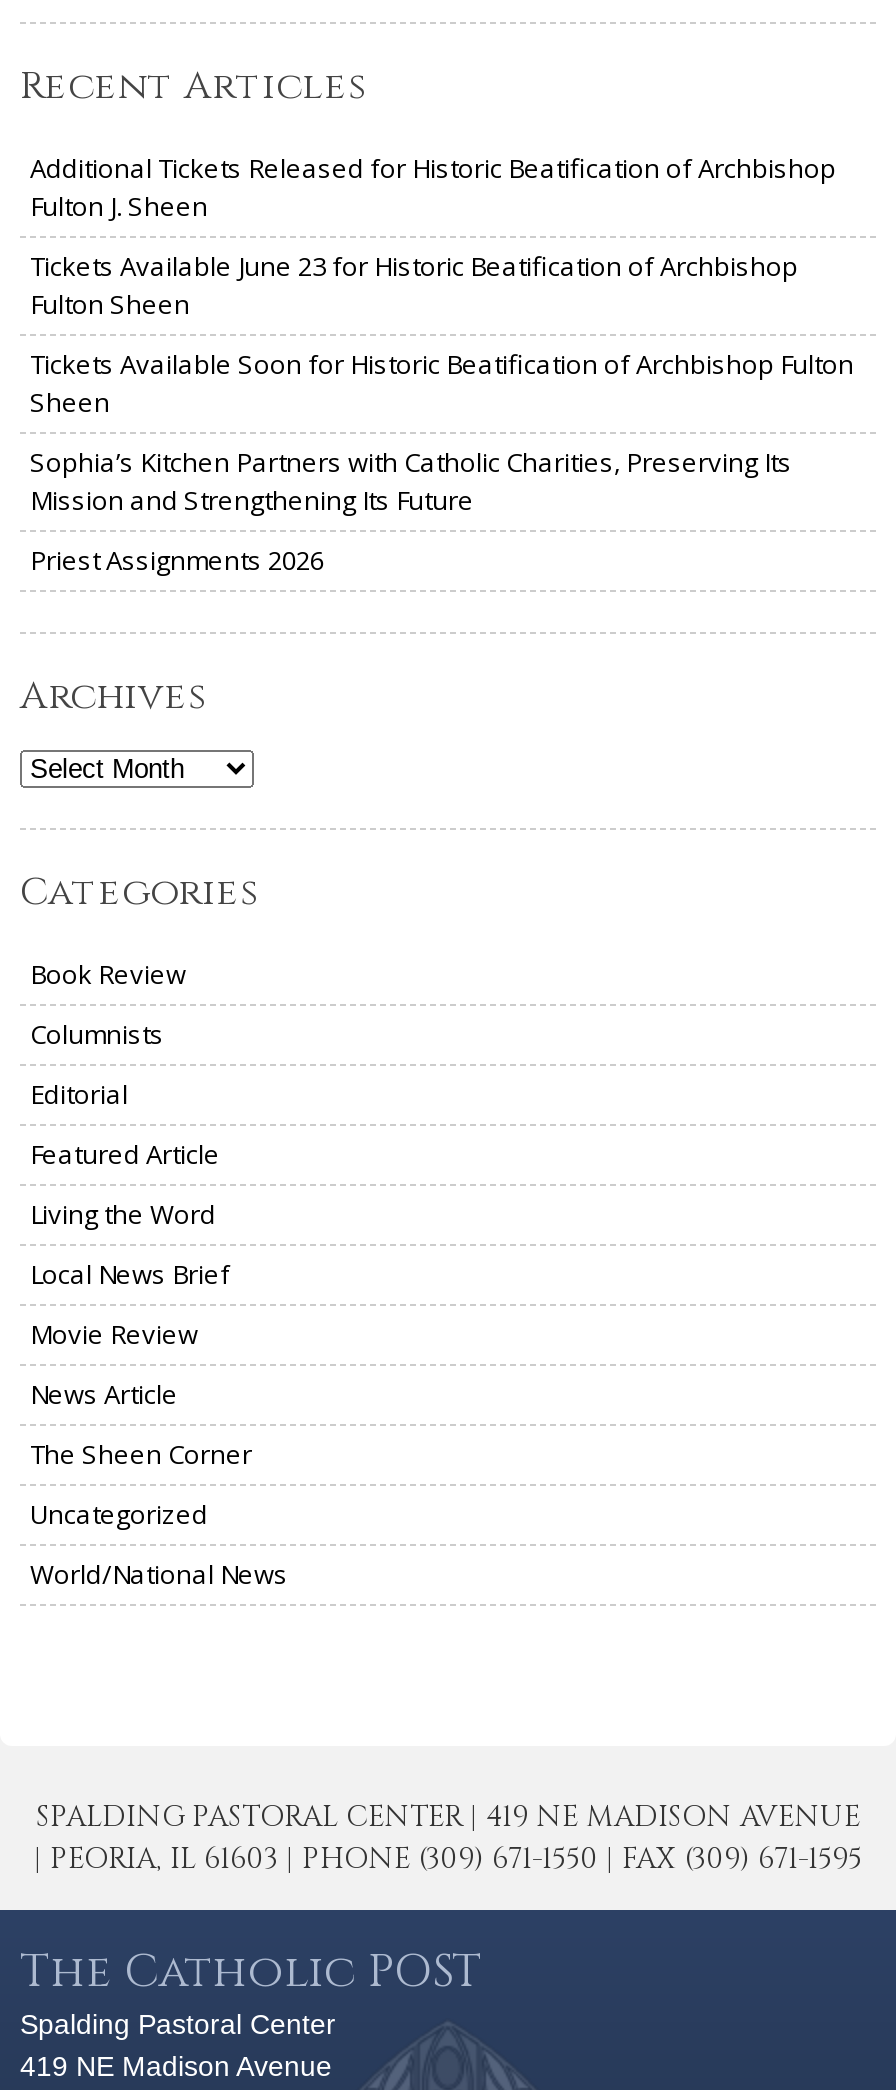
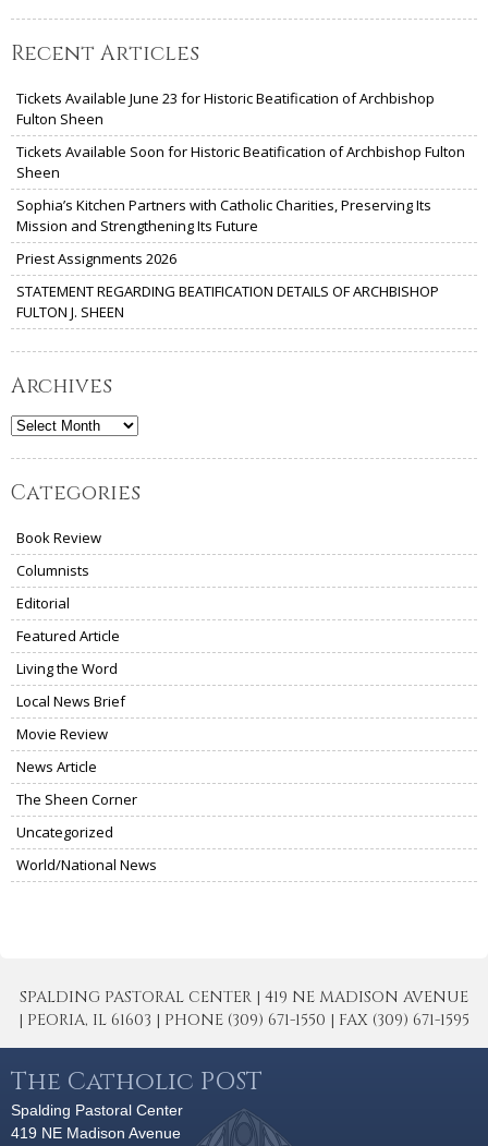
- Additional Tickets Released for Historic Beatification of Archbishop
- Fulton J. Sheen

moved up: Tickets Available June 23 for Historic Beatification of Archbishop | Fulton Sheen | Tickets Available Soon for Historic Beatification of Archbishop Fulton | Sheen | Sophia’s Kitchen Partners with Catholic Charities, Preserving Its | Mission and Strengthening Its Future | Priest Assignments 2026

+ STATEMENT REGARDING BEATIFICATION DETAILS OF ARCHBISHOP
+ FULTON J. SHEEN
